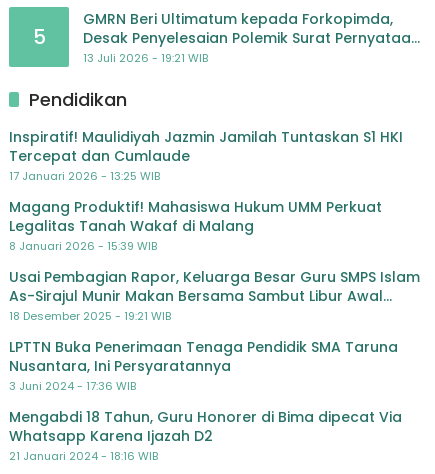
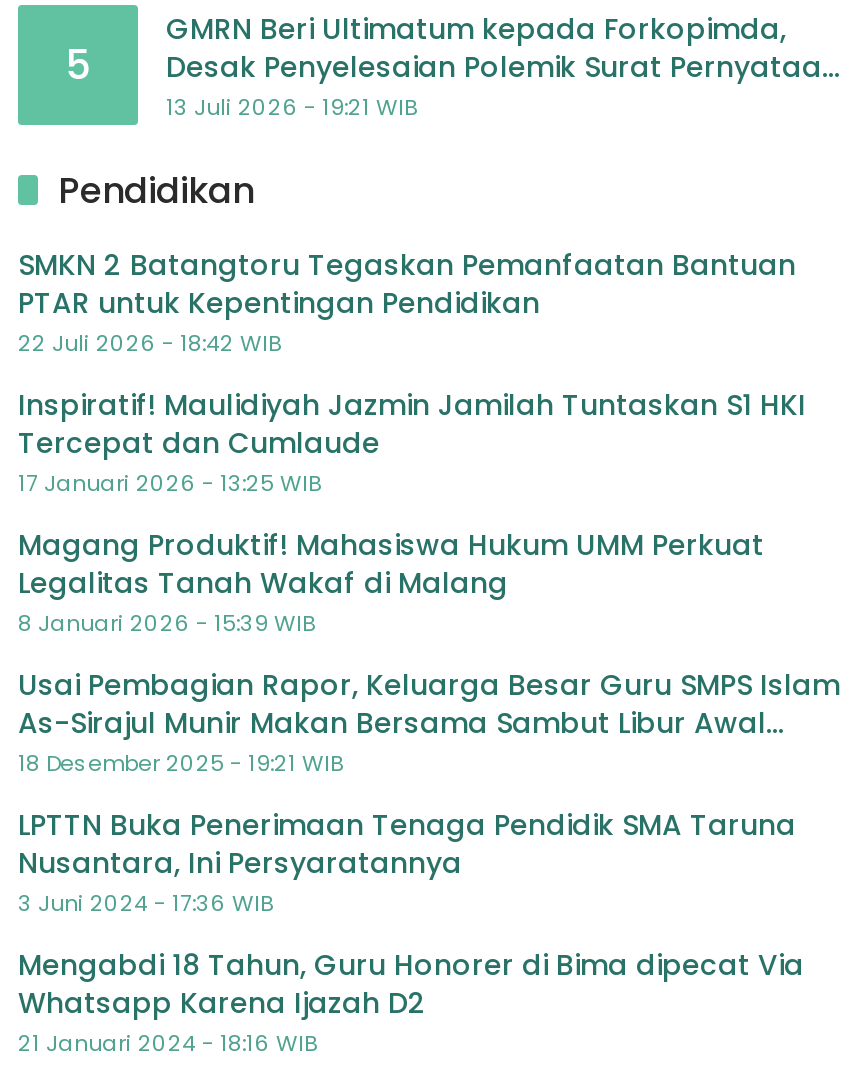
+ SMKN 2 Batangtoru Tegaskan Pemanfaatan Bantuan
+ PTAR untuk Kepentingan Pendidikan
+ 22 Juli 2026 - 18:42 WIB
